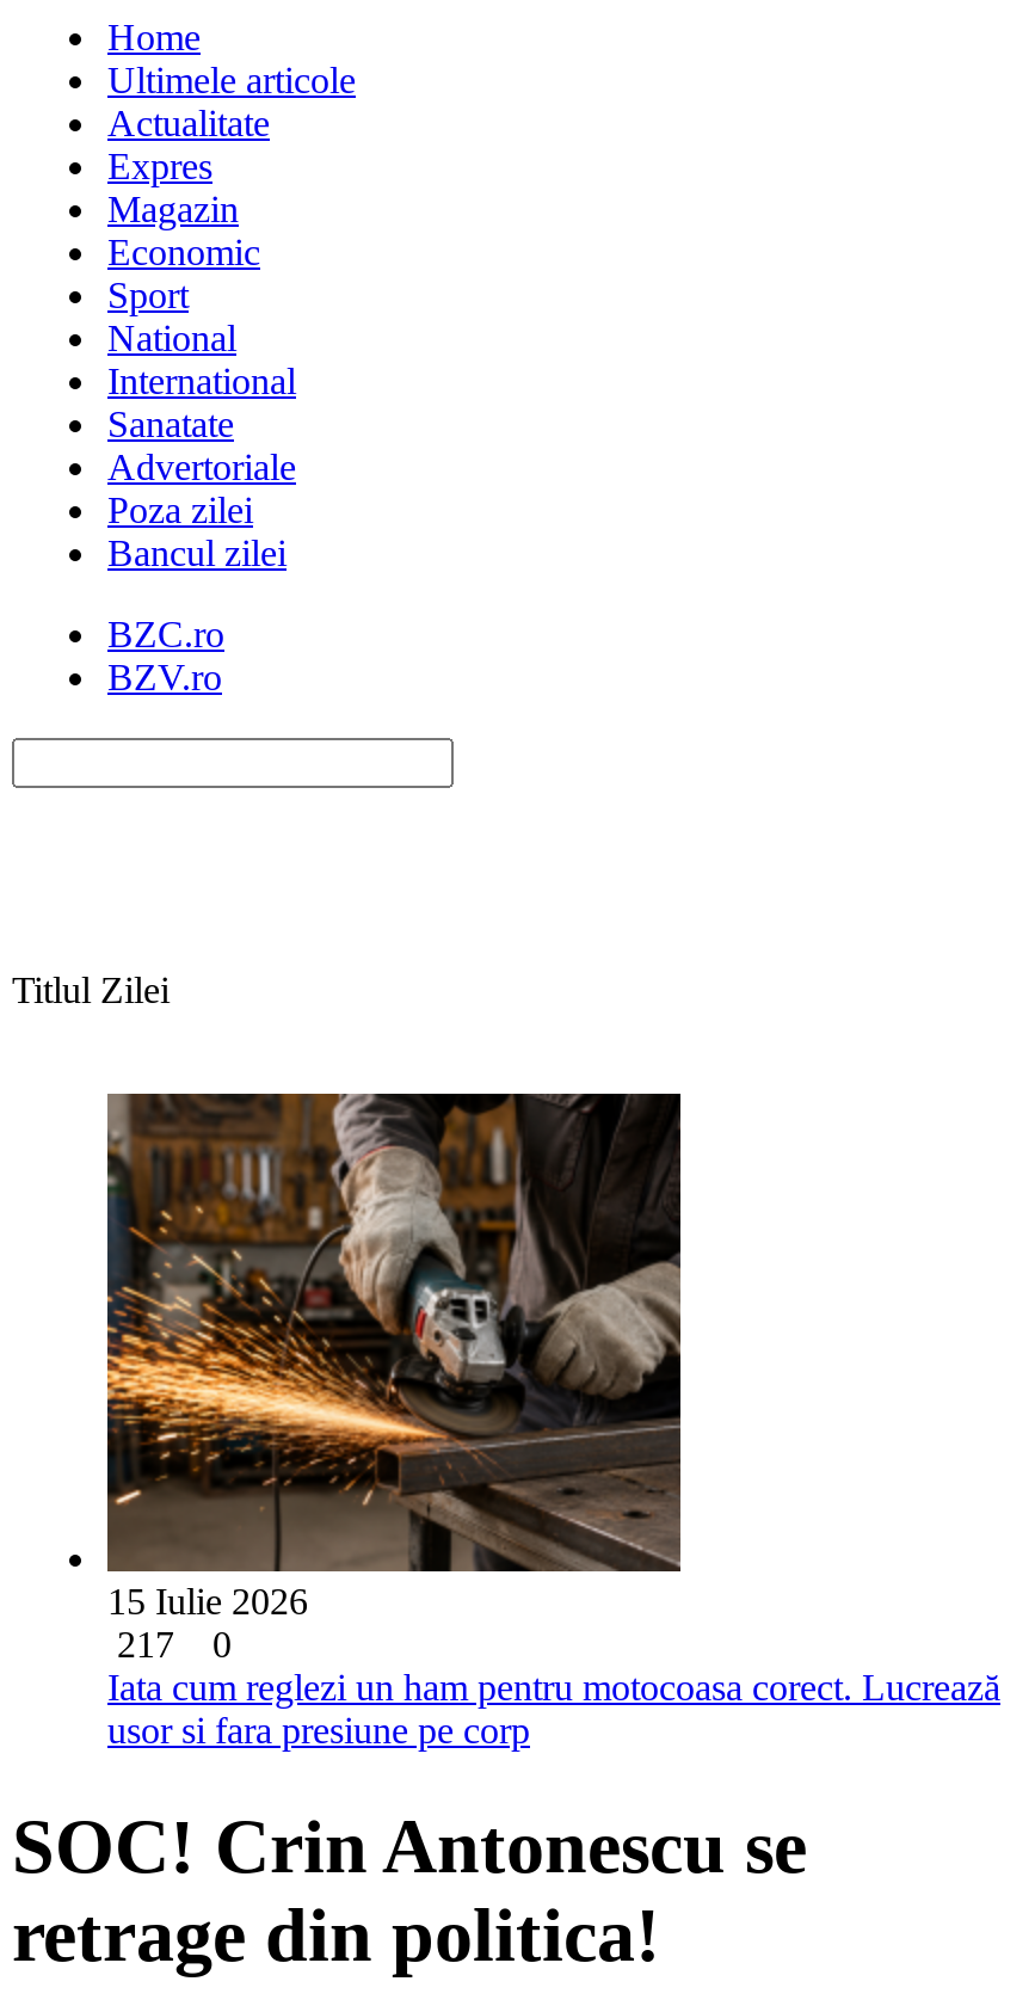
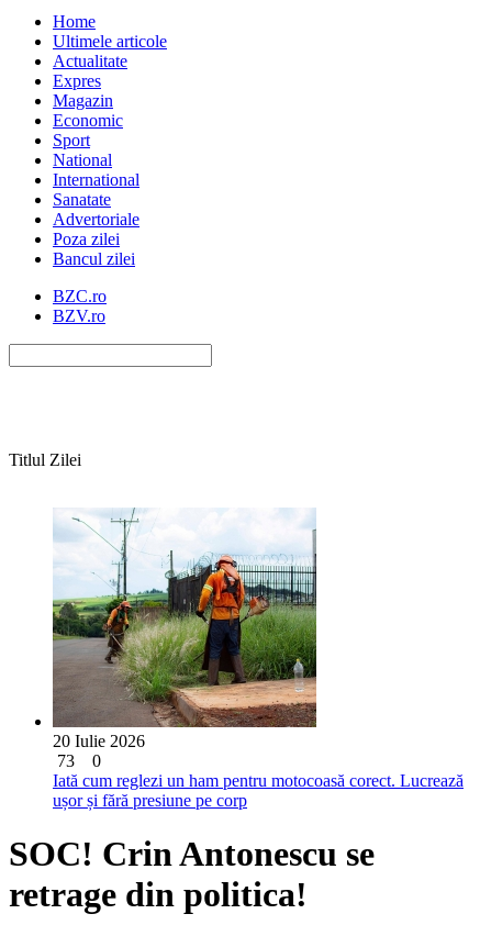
- [image]
- 15 Iulie 2026
+ [image]
+ 20 Iulie 2026

- 217 0
+ 73 0

- Iata cum reglezi un ham pentru motocoasa corect. Lucrează
+ Iată cum reglezi un ham pentru motocoasă corect. Lucrează

- usor si fara presiune pe corp
+ ușor și fără presiune pe corp
